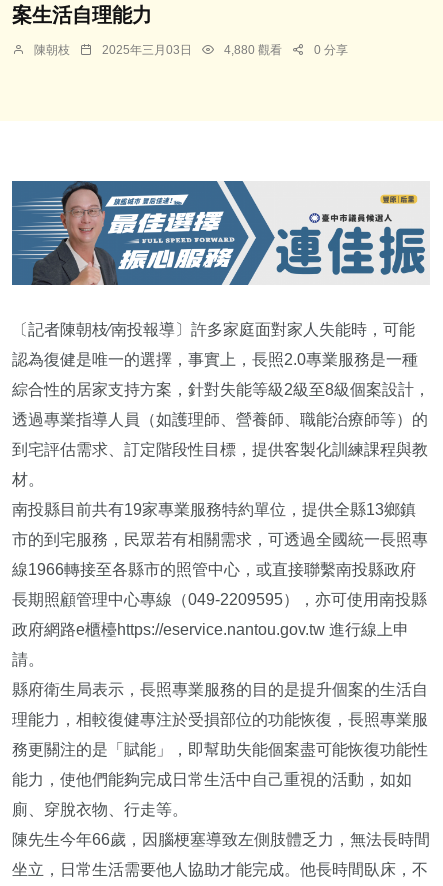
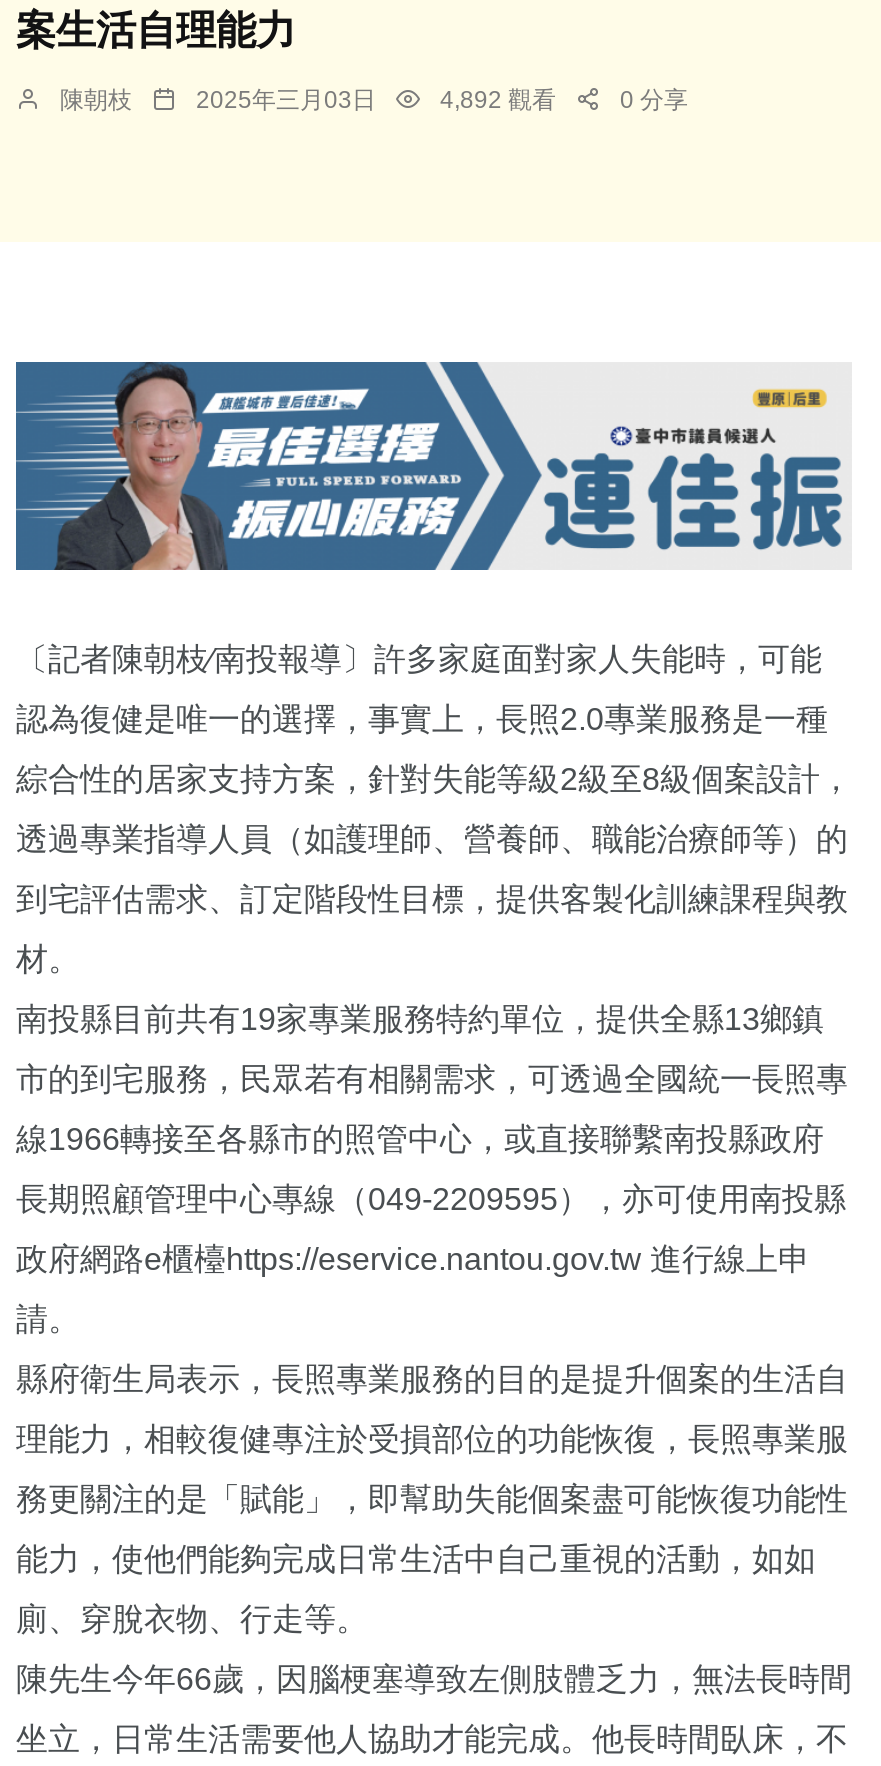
- 4,880 觀看
+ 4,892 觀看
